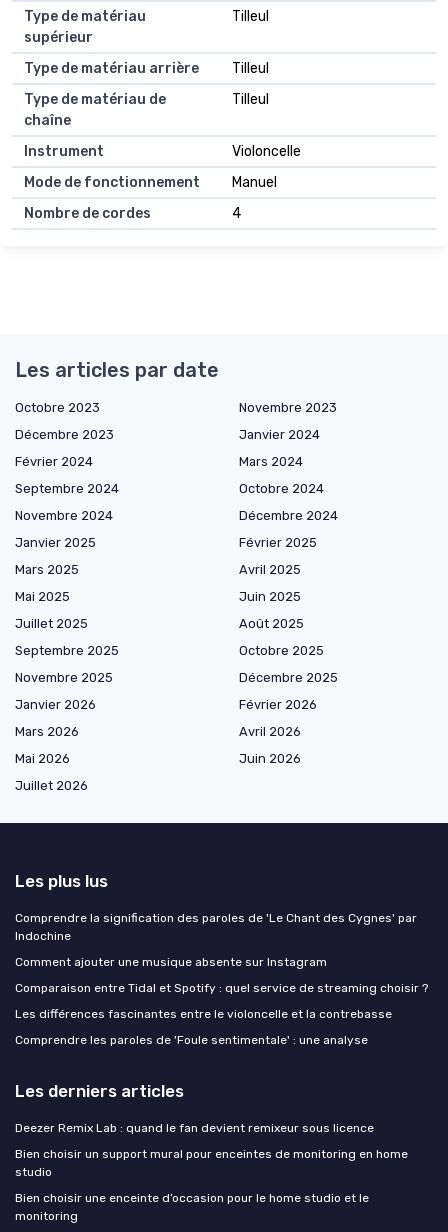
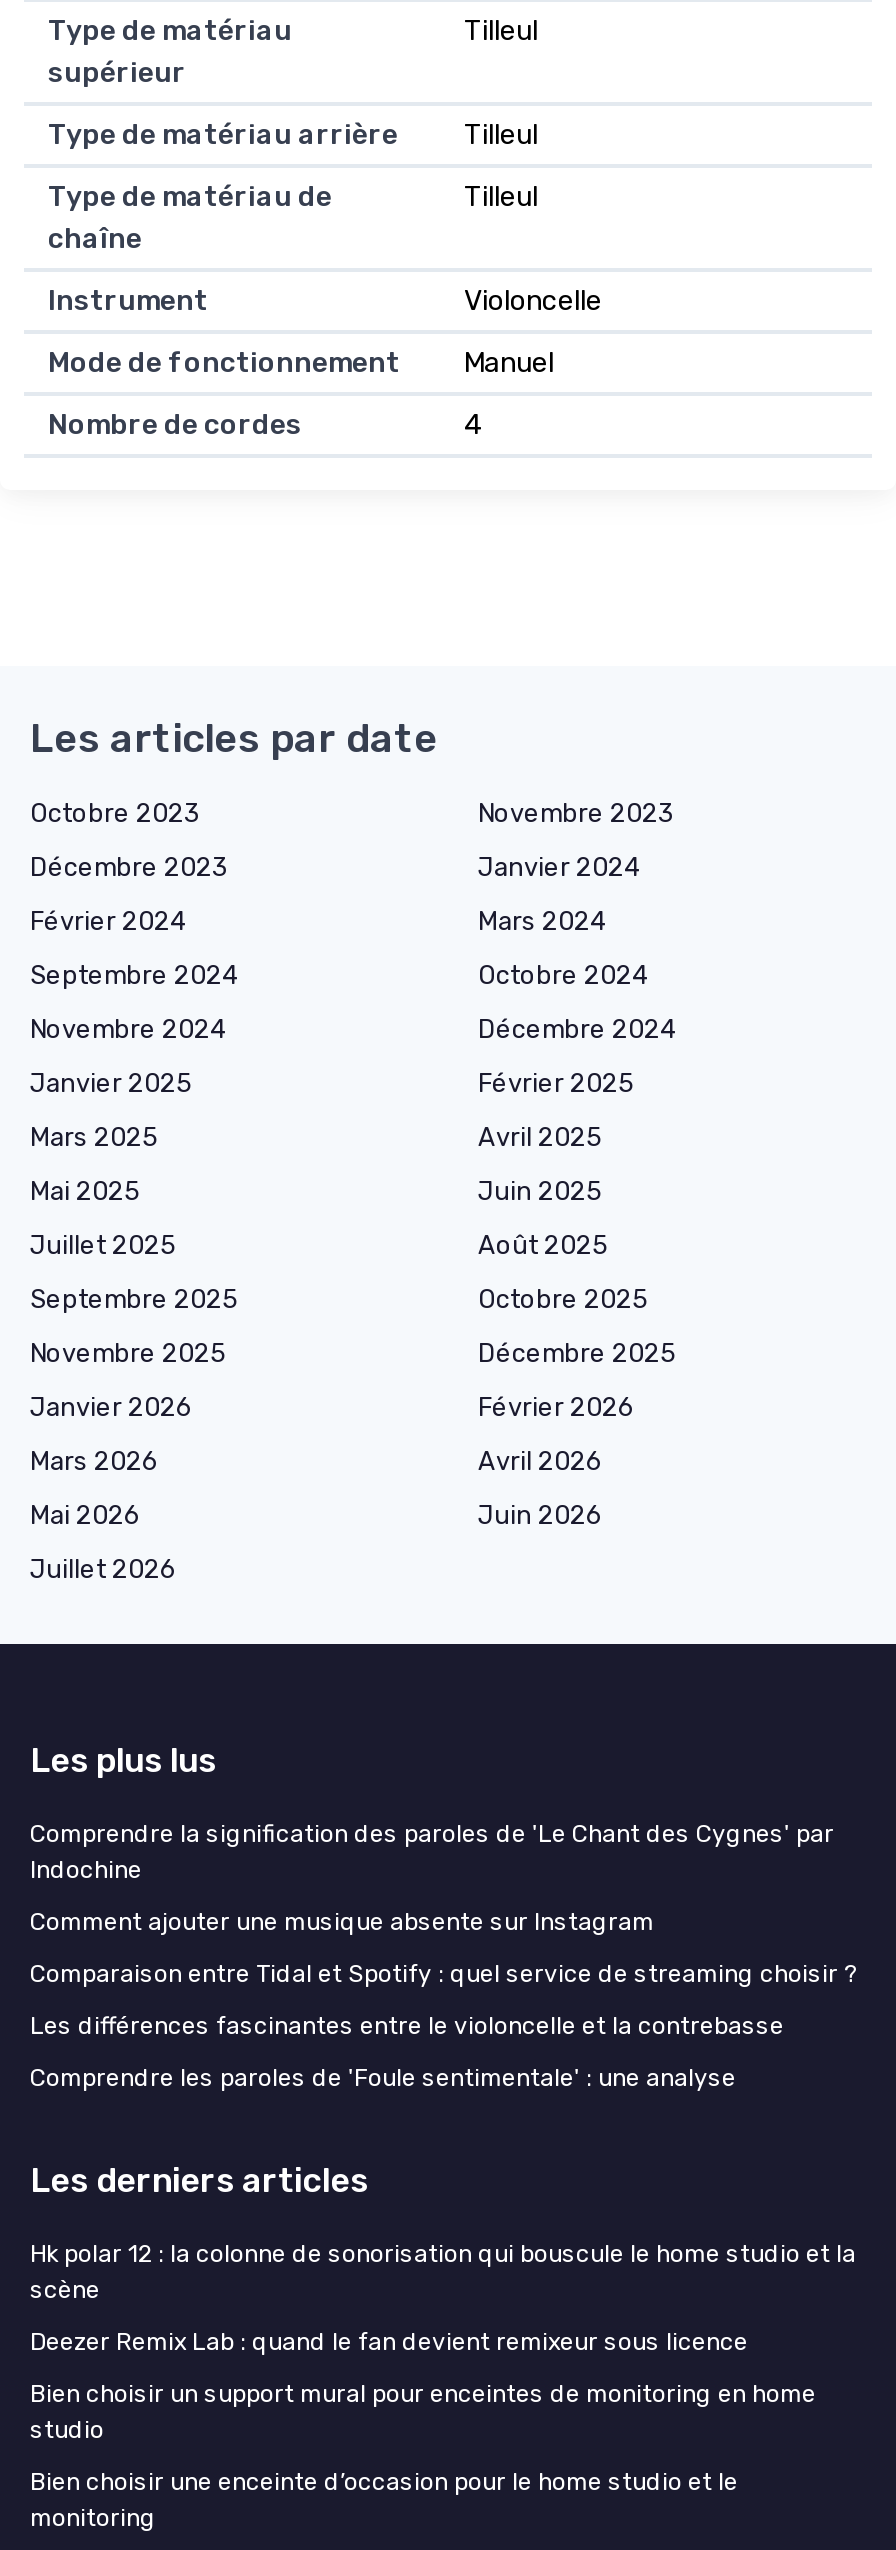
+ Hk polar 12 : la colonne de sonorisation qui bouscule le home studio et la
+ scène
